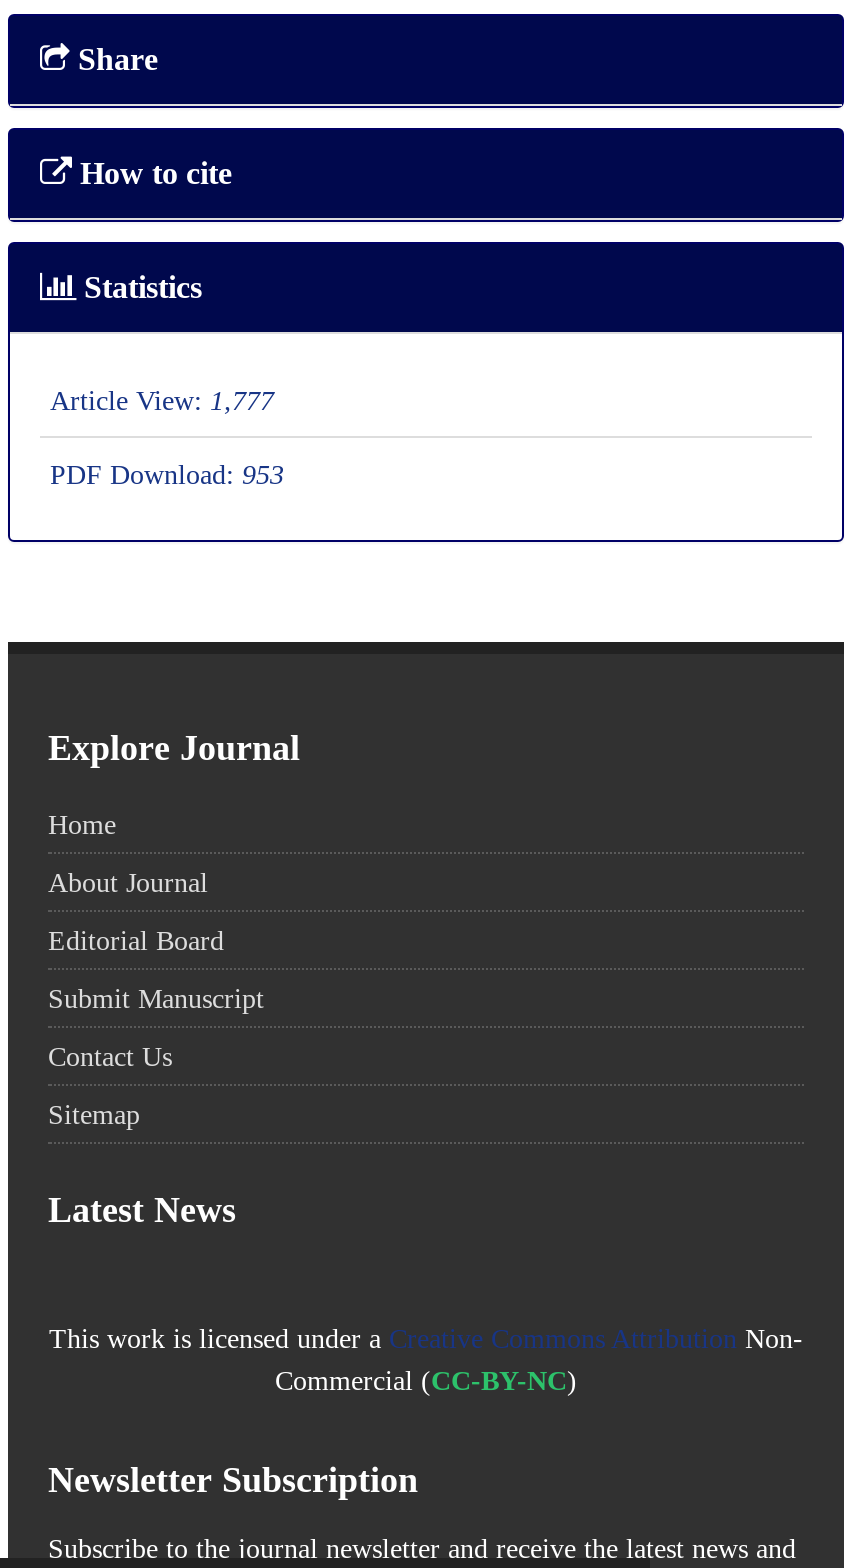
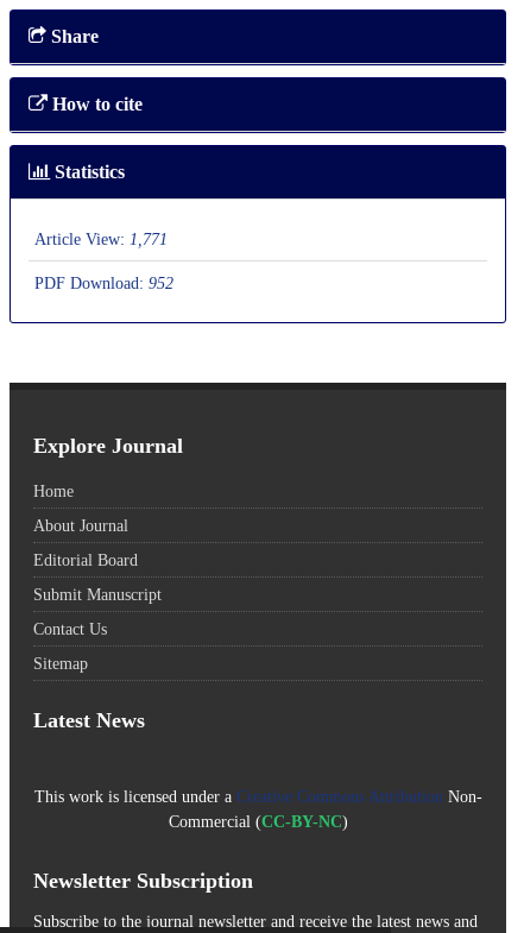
- Article View: 1,777
+ Article View: 1,771

- PDF Download: 953
+ PDF Download: 952
